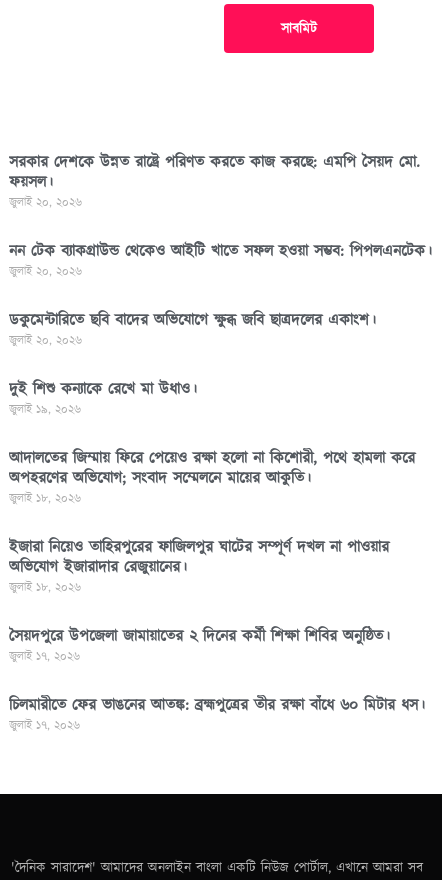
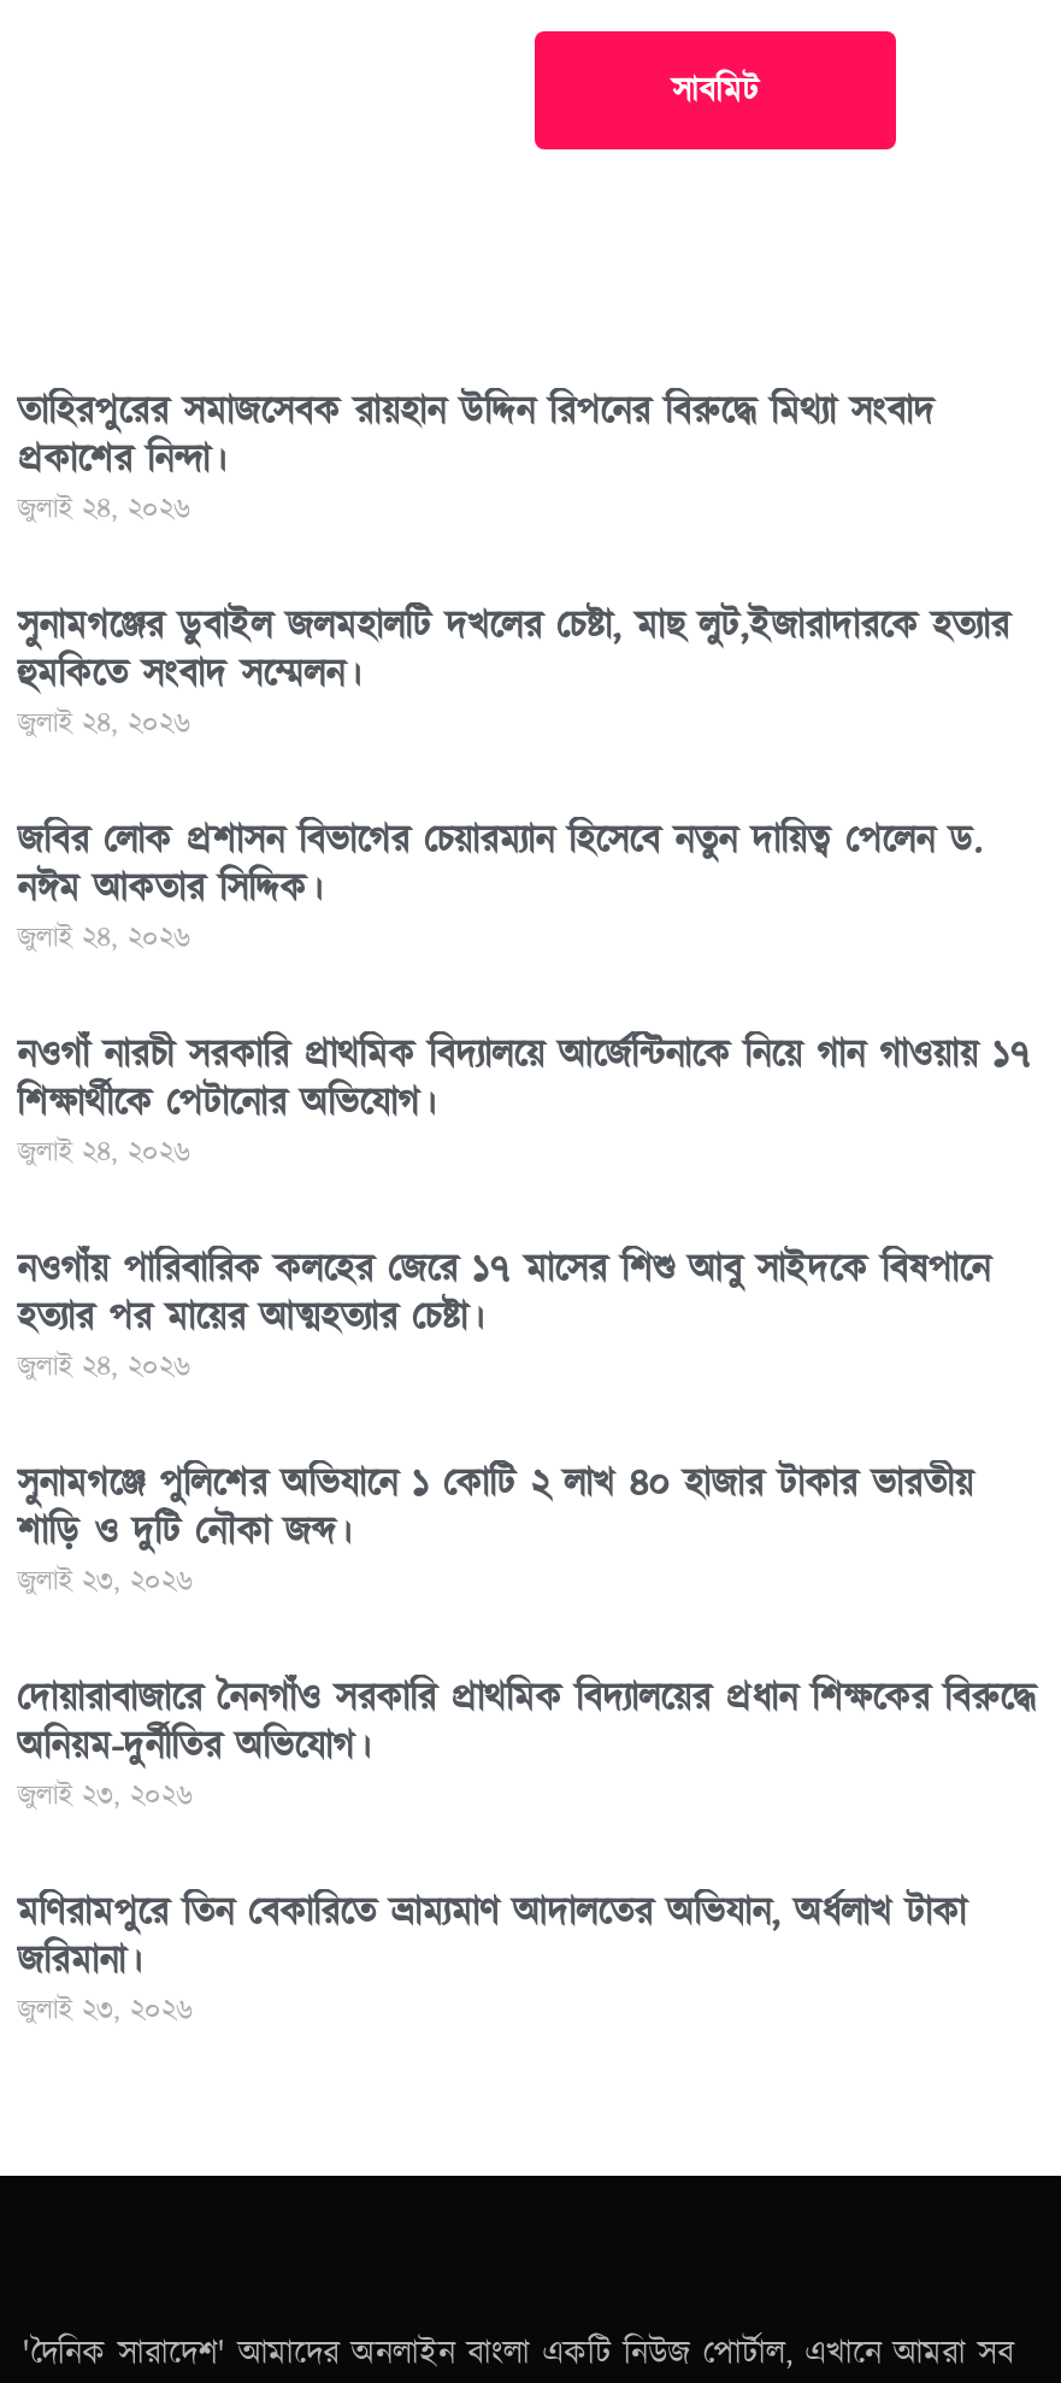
- সরকার দেশকে উন্নত রাষ্ট্রে পরিণত করতে কাজ করছে: এমপি সৈয়দ মো.
- ফয়সল।
- জুলাই ২০, ২০২৬
+ তাহিরপুরের সমাজসেবক রায়হান উদ্দিন রিপনের বিরুদ্ধে মিথ্যা সংবাদ
+ প্রকাশের নিন্দা।
+ জুলাই ২৪, ২০২৬

- নন টেক ব্যাকগ্রাউন্ড থেকেও আইটি খাতে সফল হওয়া সম্ভব: পিপলএনটেক।
- জুলাই ২০, ২০২৬
+ সুনামগঞ্জের ডুবাইল জলমহালটি দখলের চেষ্টা, মাছ লুট,ইজারাদারকে হত্যার
+ হুমকিতে সংবাদ সম্মেলন।
+ জুলাই ২৪, ২০২৬

- ডকুমেন্টারিতে ছবি বাদের অভিযোগে ক্ষুব্ধ জবি ছাত্রদলের একাংশ।
- জুলাই ২০, ২০২৬
+ জবির লোক প্রশাসন বিভাগের চেয়ারম্যান হিসেবে নতুন দায়িত্ব পেলেন ড.
+ নঈম আকতার সিদ্দিক।
+ জুলাই ২৪, ২০২৬

- দুই শিশু কন্যাকে রেখে মা উধাও।
- জুলাই ১৯, ২০২৬
+ নওগাঁ নারচী সরকারি প্রাথমিক বিদ্যালয়ে আর্জেন্টিনাকে নিয়ে গান গাওয়ায় ১৭
+ শিক্ষার্থীকে পেটানোর অভিযোগ।
+ জুলাই ২৪, ২০২৬

- আদালতের জিম্মায় ফিরে পেয়েও রক্ষা হলো না কিশোরী, পথে হামলা করে
- অপহরণের অভিযোগ; সংবাদ সম্মেলনে মায়ের আকুতি।
- জুলাই ১৮, ২০২৬
+ নওগাঁয় পারিবারিক কলহের জেরে ১৭ মাসের শিশু আবু সাইদকে বিষপানে
+ হত্যার পর মায়ের আত্মহত্যার চেষ্টা।
+ জুলাই ২৪, ২০২৬

- ইজারা নিয়েও তাহিরপুরের ফাজিলপুর ঘাটের সম্পূর্ণ দখল না পাওয়ার
- অভিযোগ ইজারাদার রেজুয়ানের।
- জুলাই ১৮, ২০২৬
+ সুনামগঞ্জে পুলিশের অভিযানে ১ কোটি ২ লাখ ৪০ হাজার টাকার ভারতীয়
+ শাড়ি ও দুটি নৌকা জব্দ।
+ জুলাই ২৩, ২০২৬

- সৈয়দপুরে উপজেলা জামায়াতের ২ দিনের কর্মী শিক্ষা শিবির অনুষ্ঠিত।
- জুলাই ১৭, ২০২৬
+ দোয়ারাবাজারে নৈনগাঁও সরকারি প্রাথমিক বিদ্যালয়ের প্রধান শিক্ষকের বিরুদ্ধে
+ অনিয়ম-দুর্নীতির অভিযোগ।
+ জুলাই ২৩, ২০২৬

- চিলমারীতে ফের ভাঙনের আতঙ্ক: ব্রহ্মপুত্রের তীর রক্ষা বাঁধে ৬০ মিটার ধস।
- জুলাই ১৭, ২০২৬
+ মণিরামপুরে তিন বেকারিতে ভ্রাম্যমাণ আদালতের অভিযান, অর্ধলাখ টাকা
+ জরিমানা।
+ জুলাই ২৩, ২০২৬
